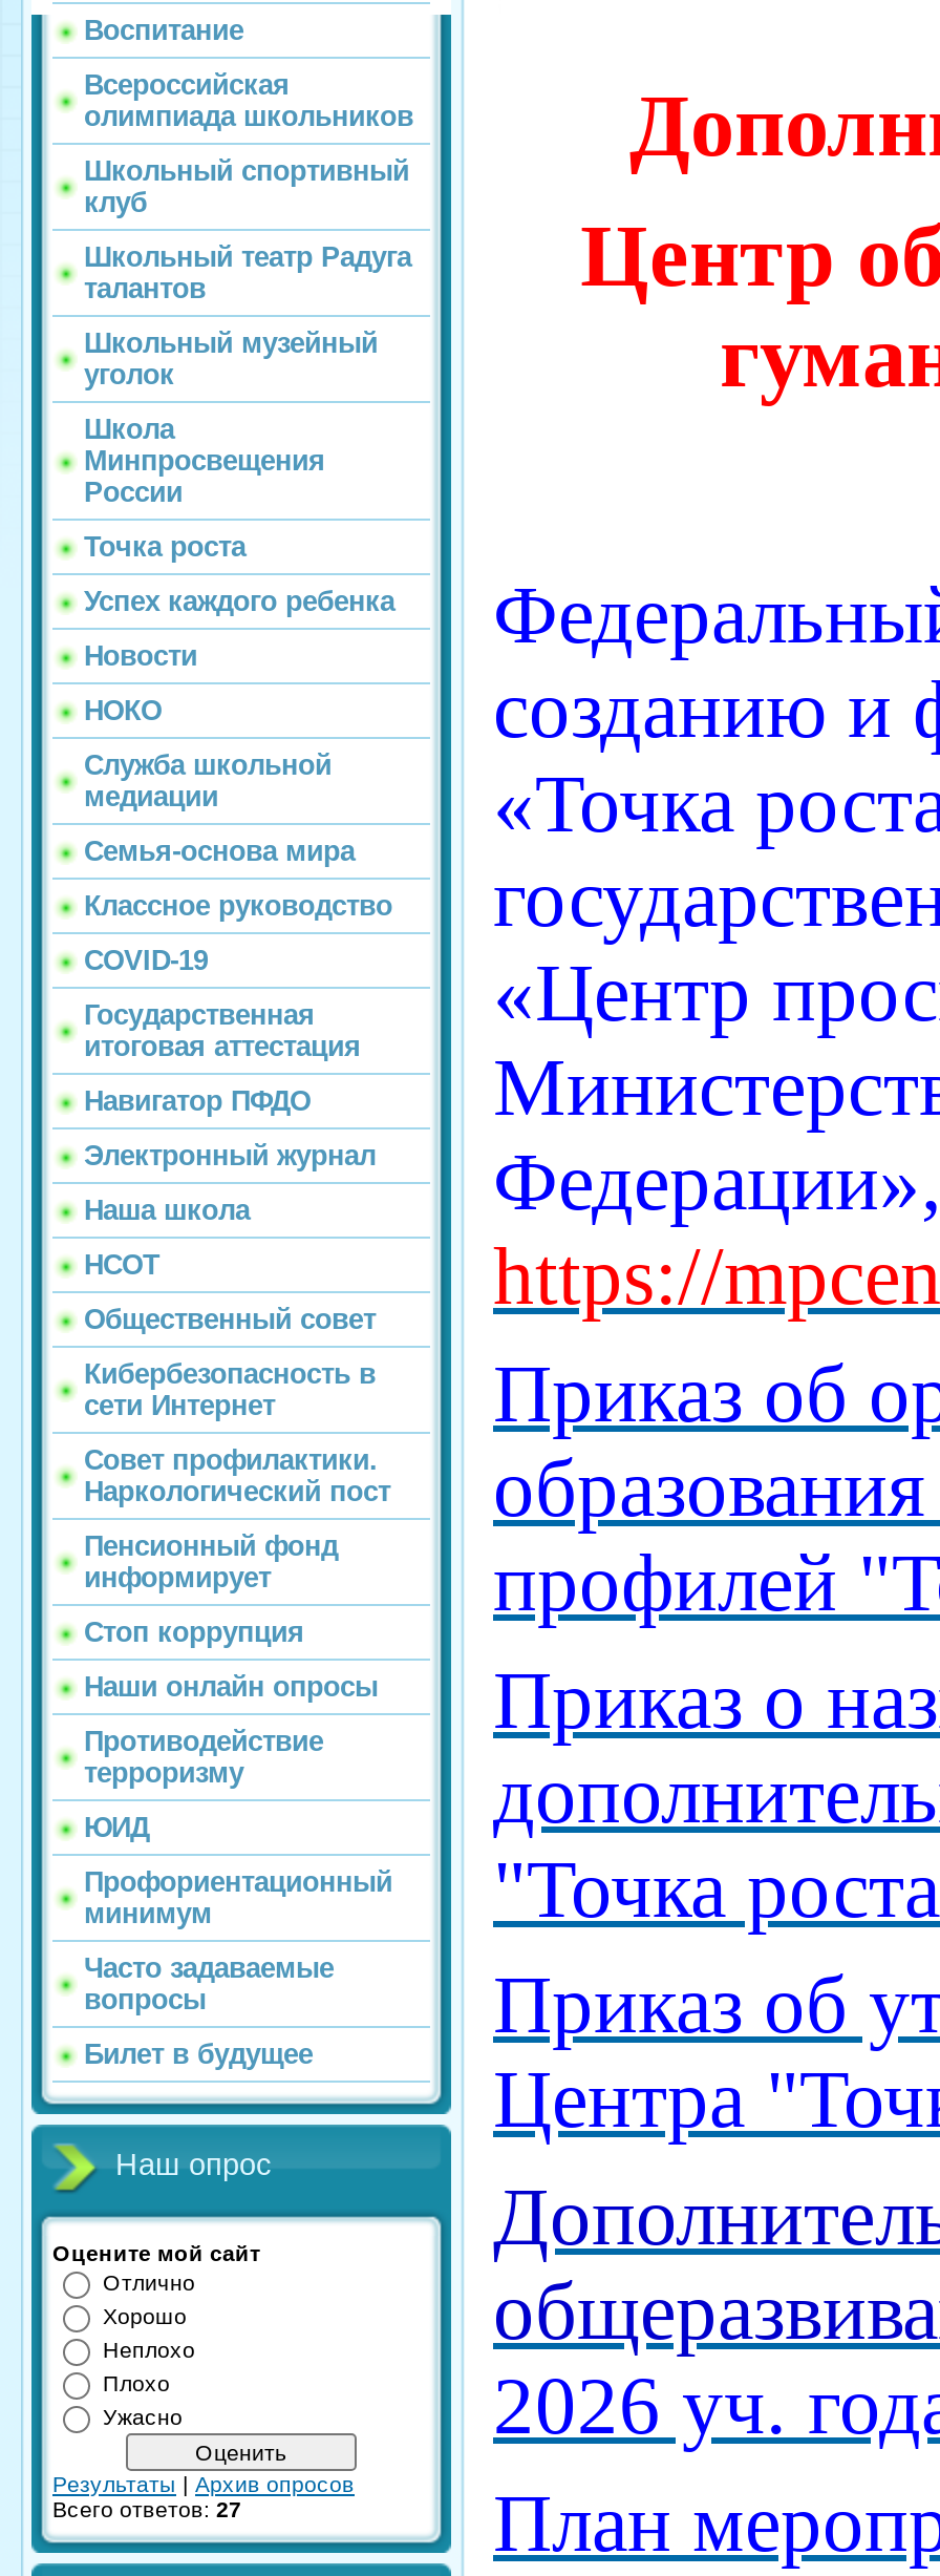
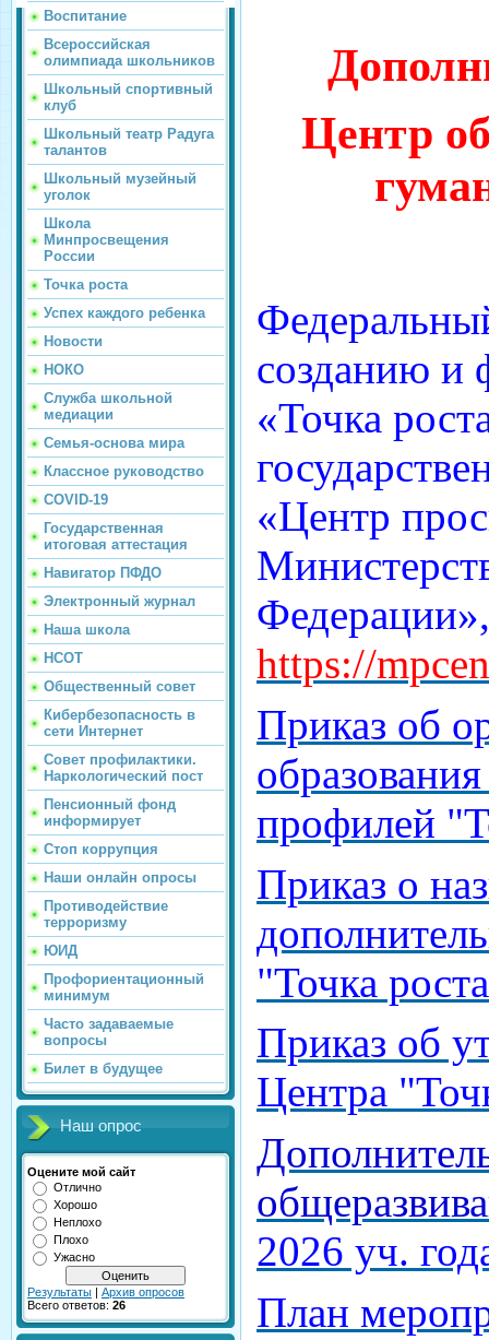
- Всего ответов:27
+ Всего ответов:26
